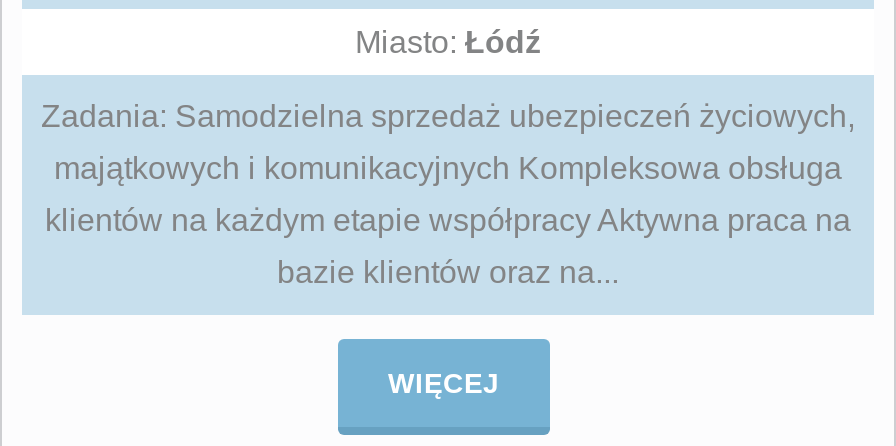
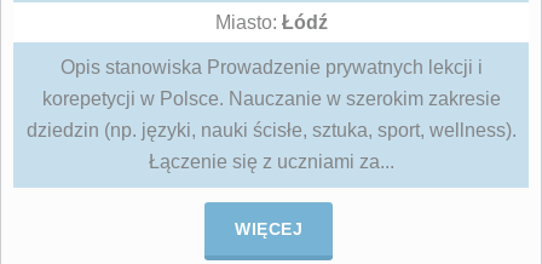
- Zadania: Samodzielna sprzedaż ubezpieczeń życiowych,
+ Opis stanowiska Prowadzenie prywatnych lekcji i

- majątkowych i komunikacyjnych Kompleksowa obsługa
+ korepetycji w Polsce. Nauczanie w szerokim zakresie

- klientów na każdym etapie współpracy Aktywna praca na
+ dziedzin (np. języki, nauki ścisłe, sztuka, sport, wellness).

- bazie klientów oraz na...
+ Łączenie się z uczniami za...
